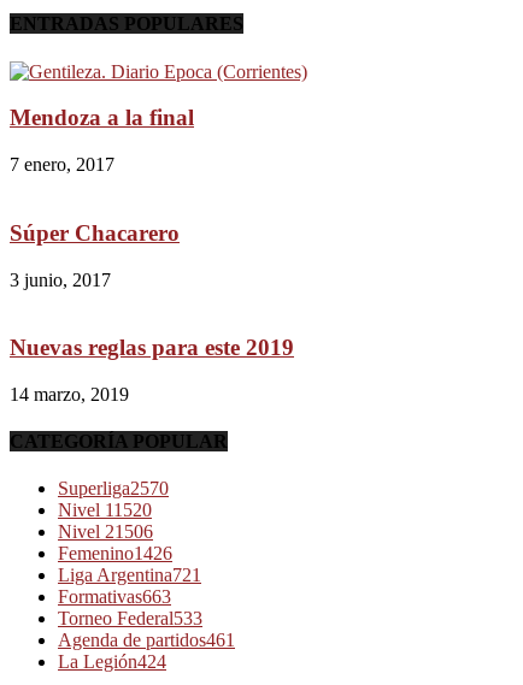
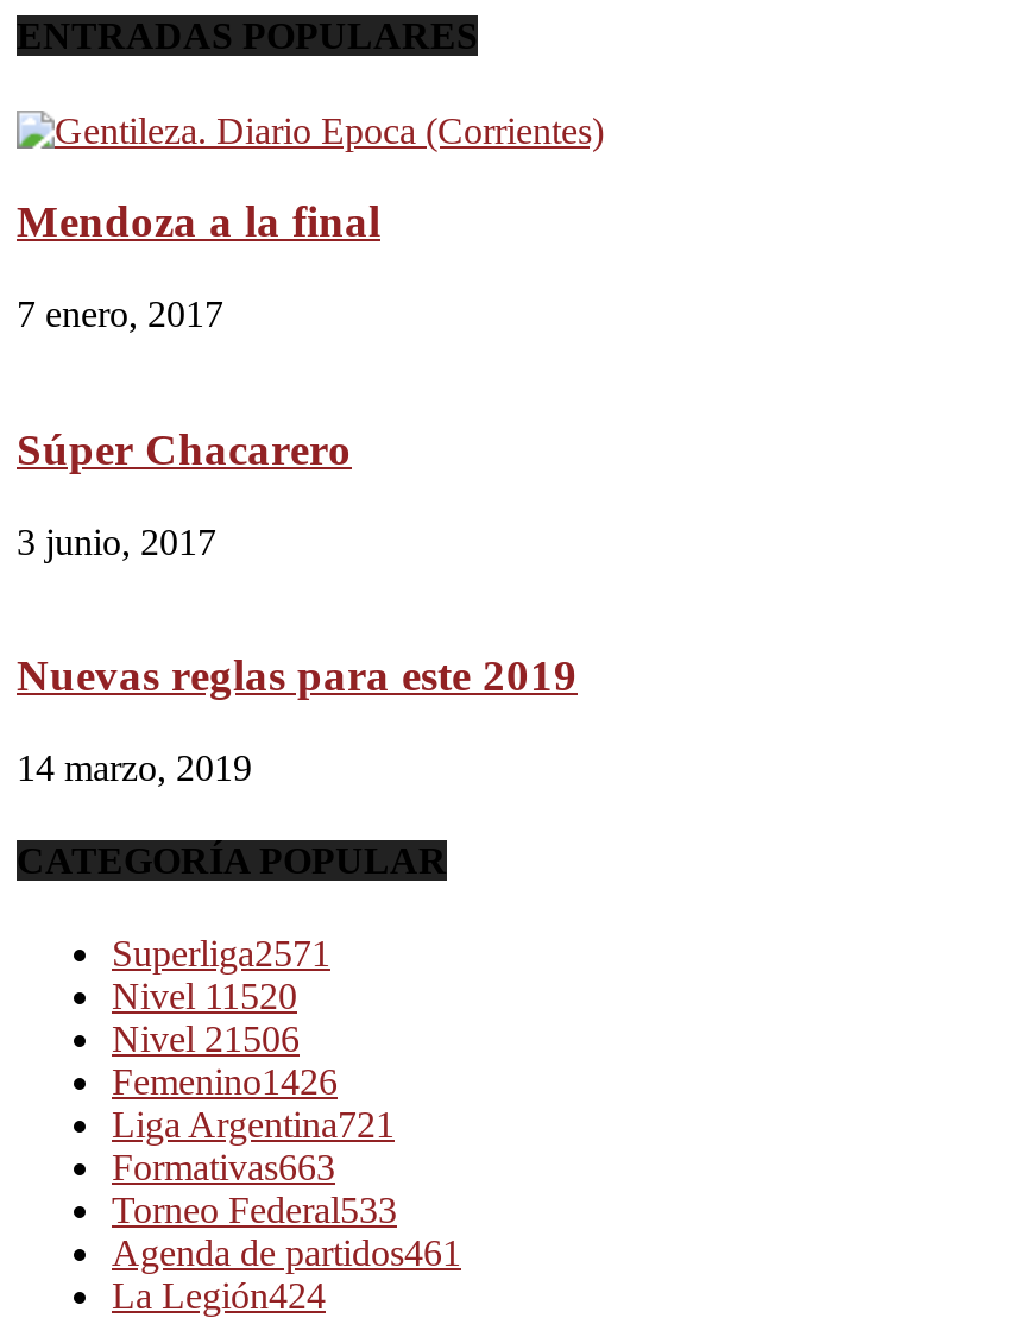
- Superliga2570
+ Superliga2571
